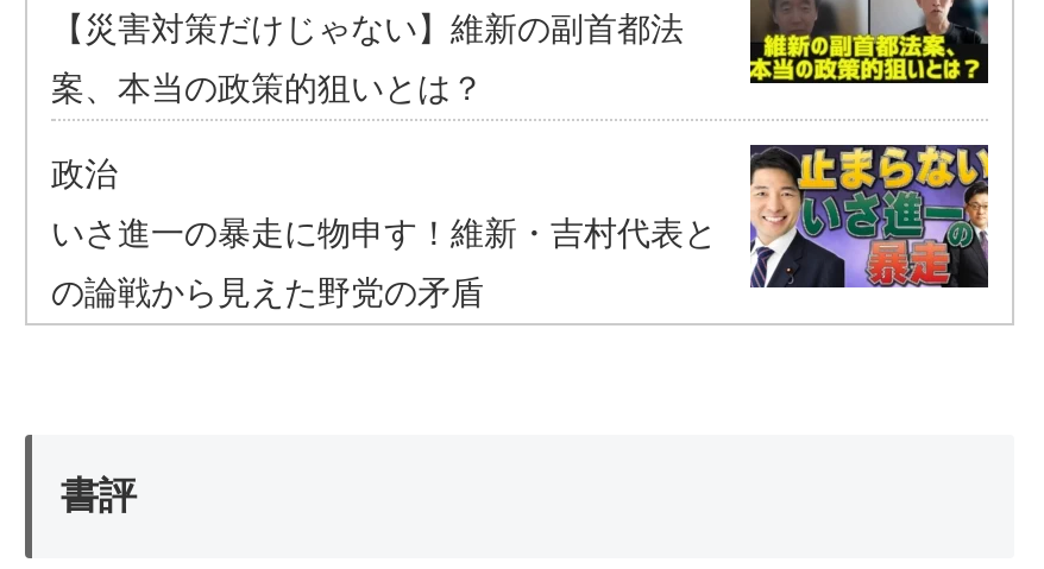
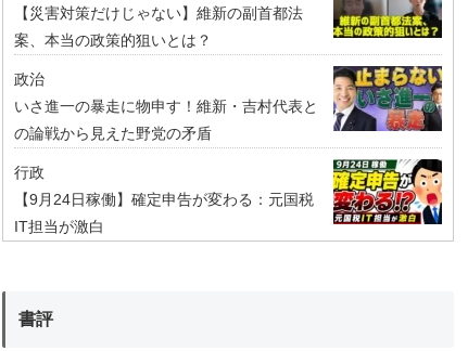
+ [image]
+ 行政
+ 【9月24日稼働】確定申告が変わる：元国税
+ IT担当が激白
